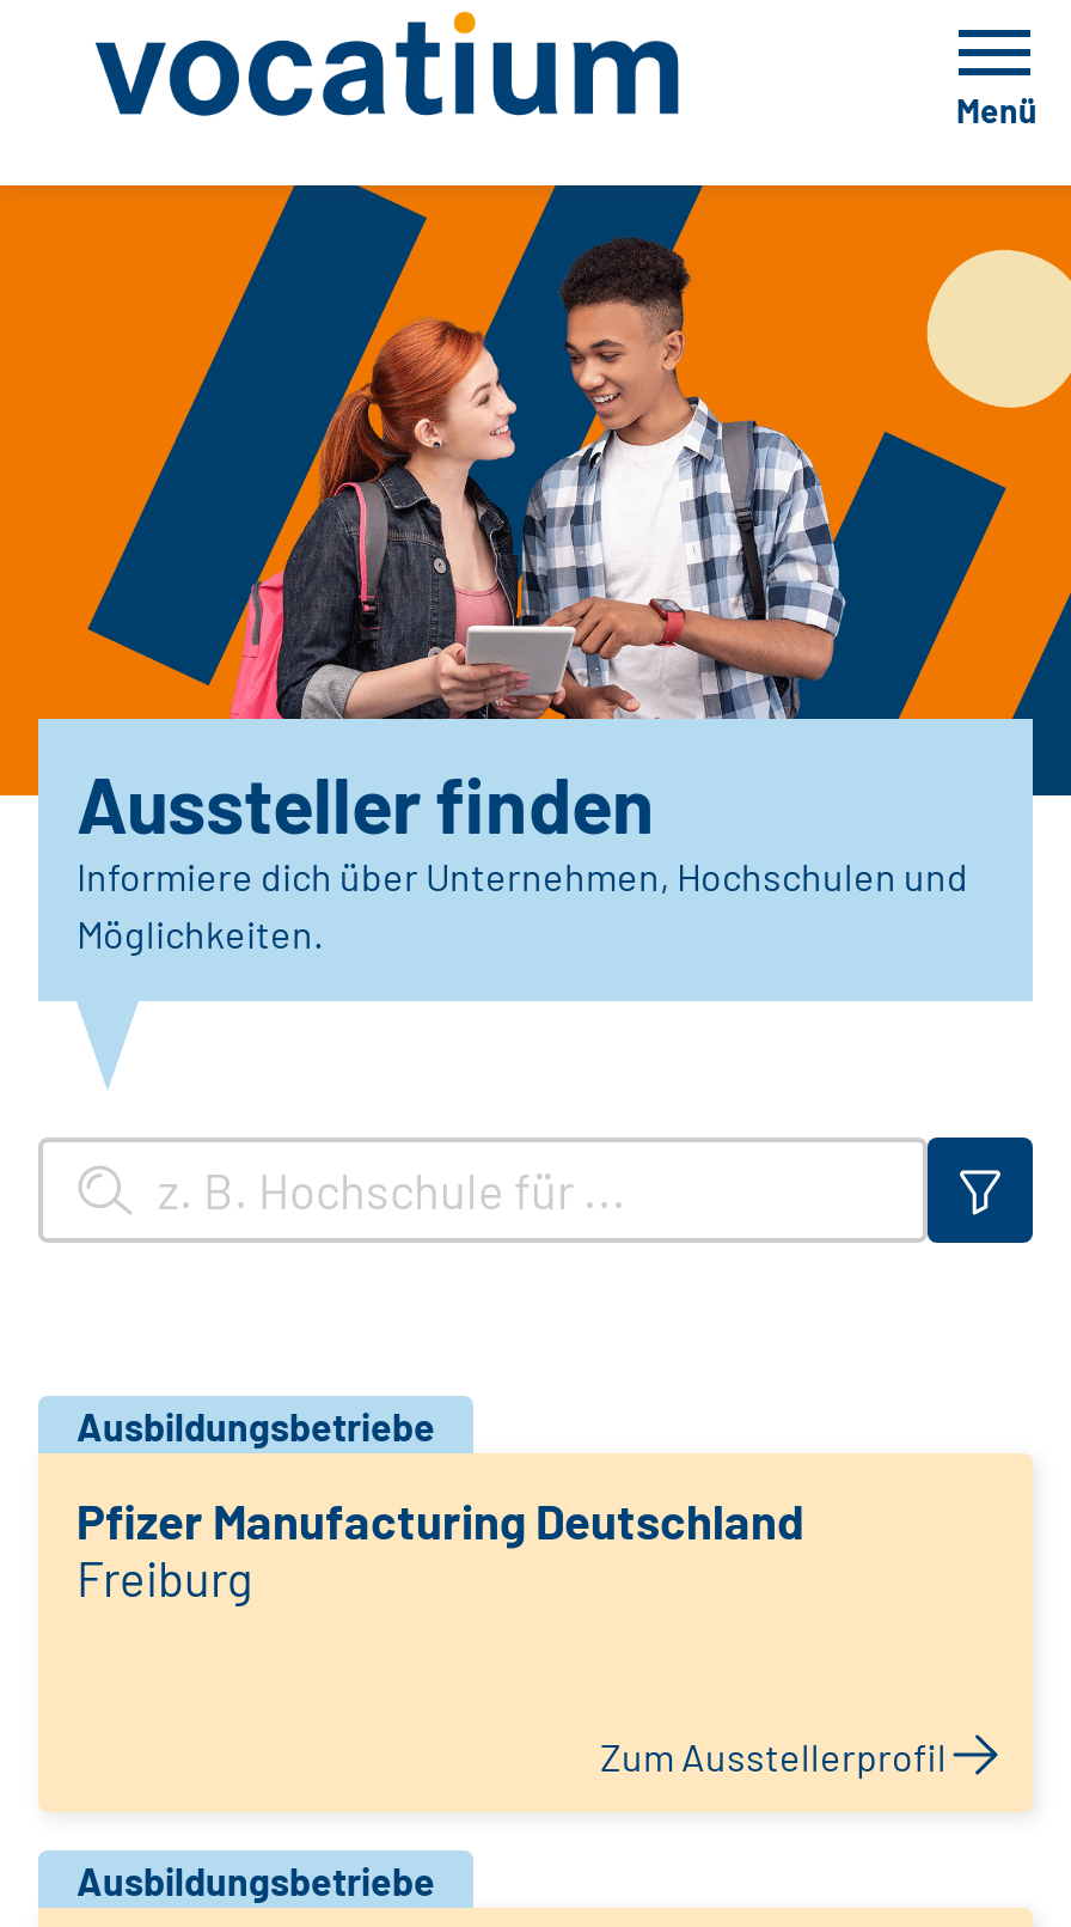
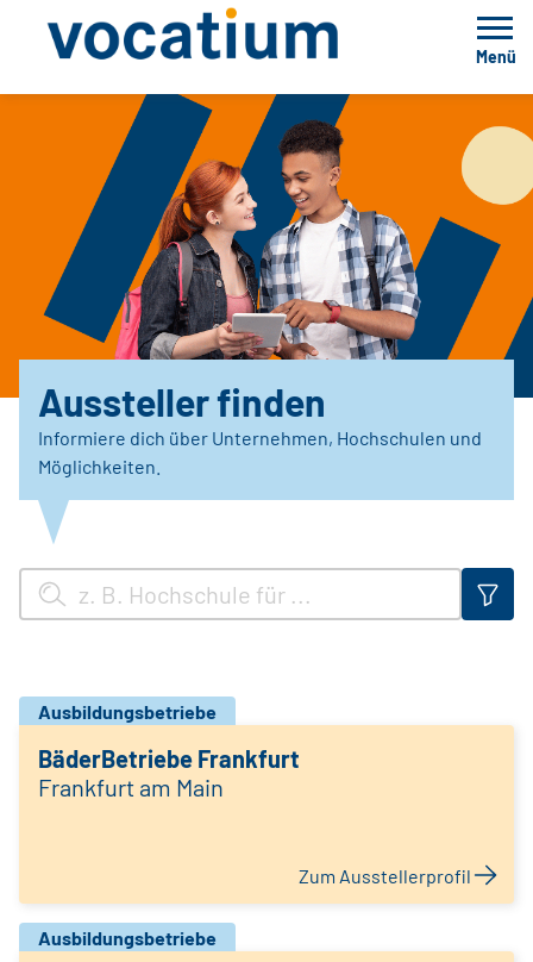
- Pfizer Manufacturing Deutschland
- Freiburg
+ BäderBetriebe Frankfurt
+ Frankfurt am Main
